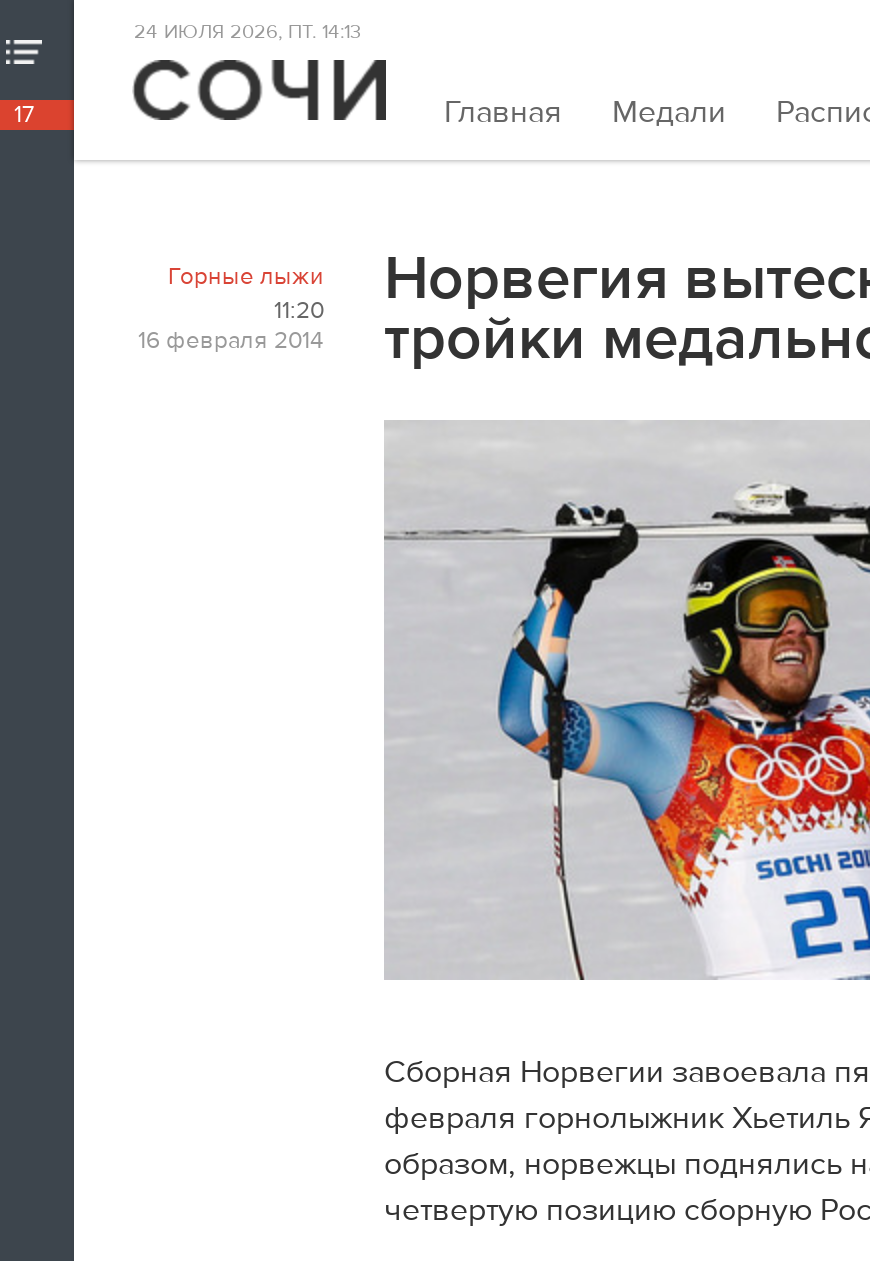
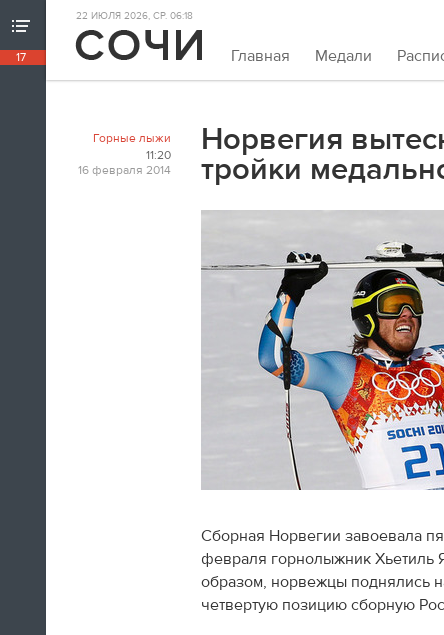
- 24 ИЮЛЯ 2026, ПТ. 14:13
+ 22 ИЮЛЯ 2026, СР. 06:18
